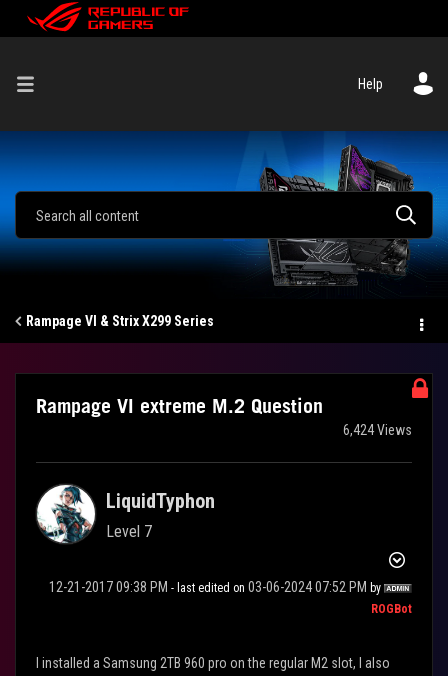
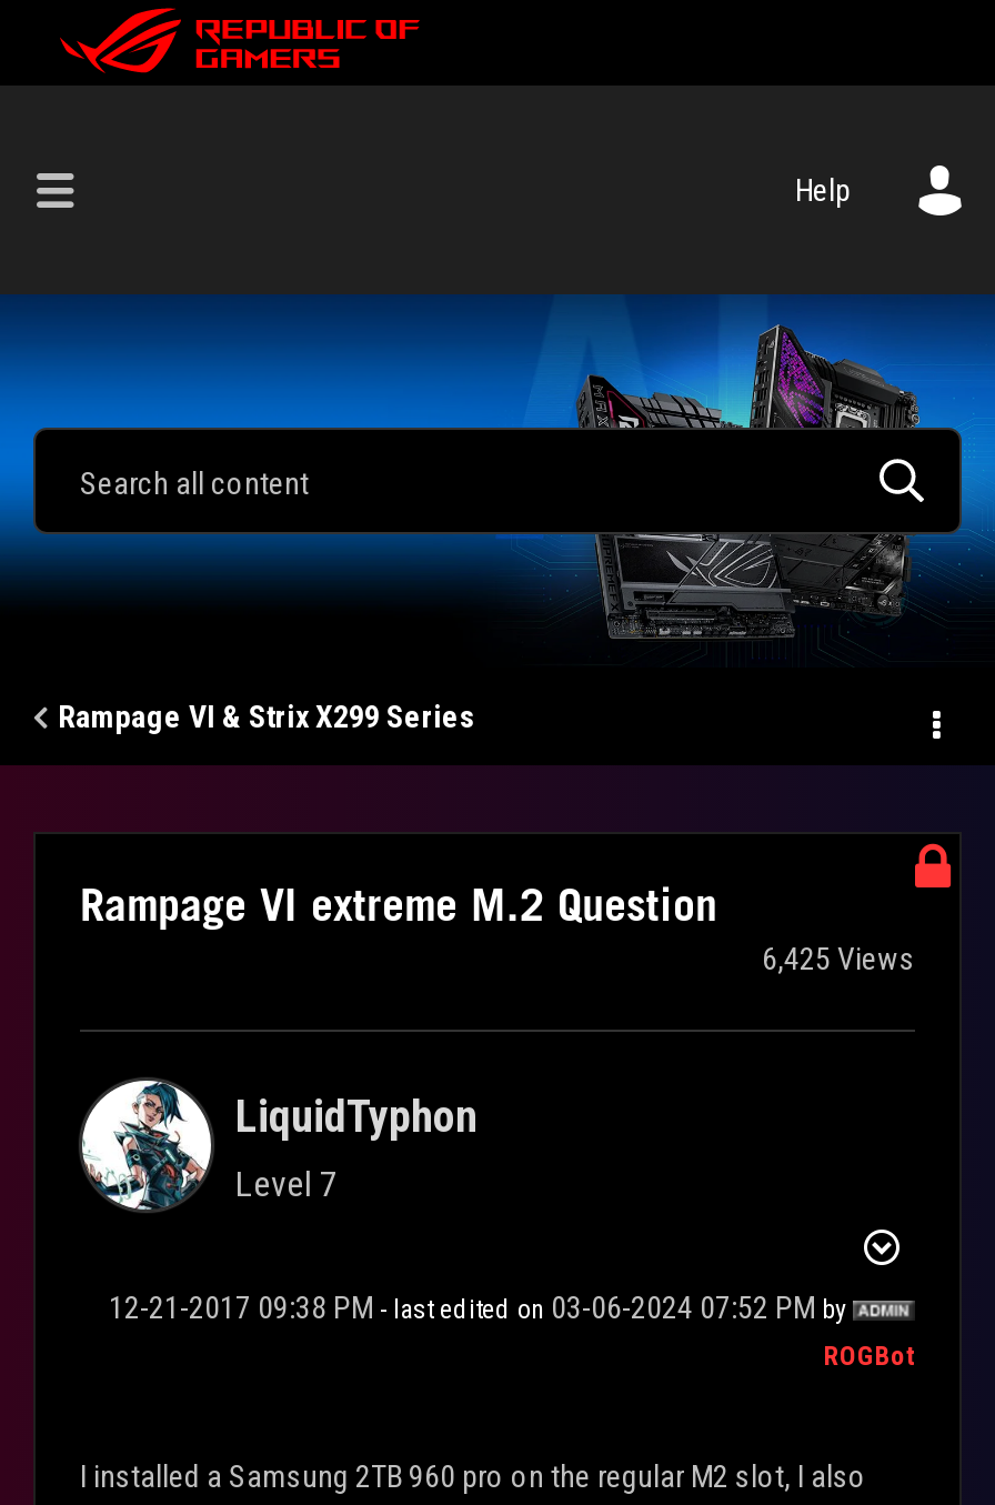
- 6,424 Views
+ 6,425 Views
